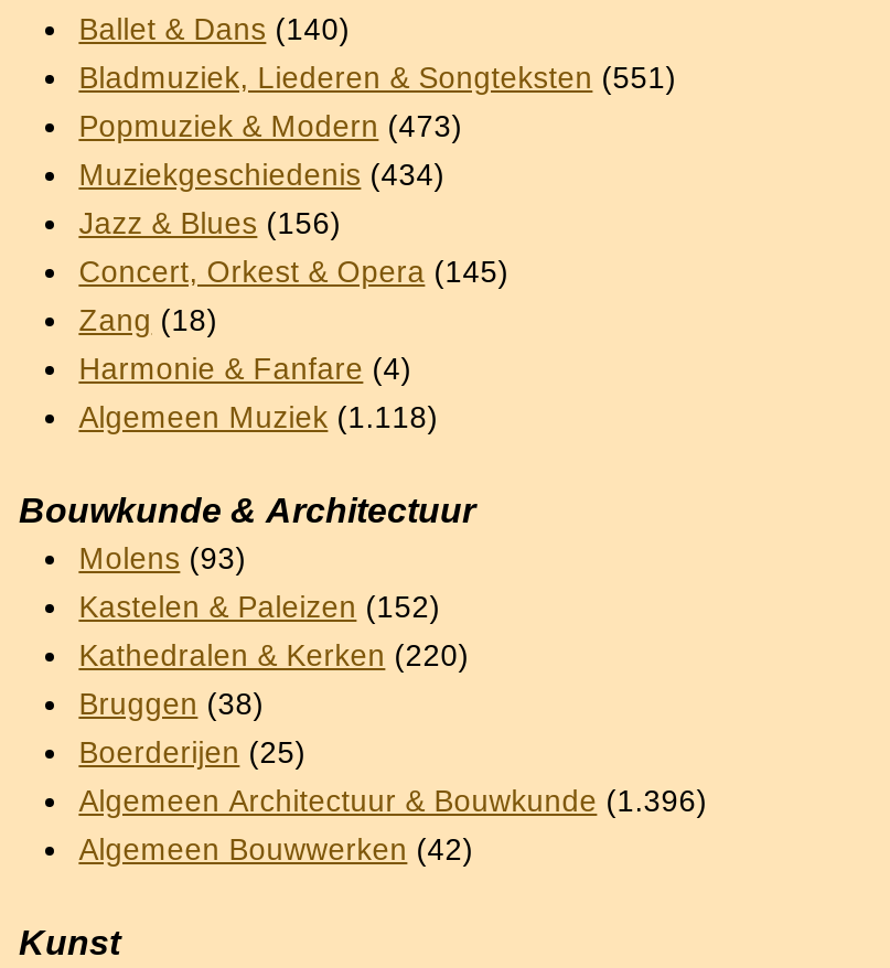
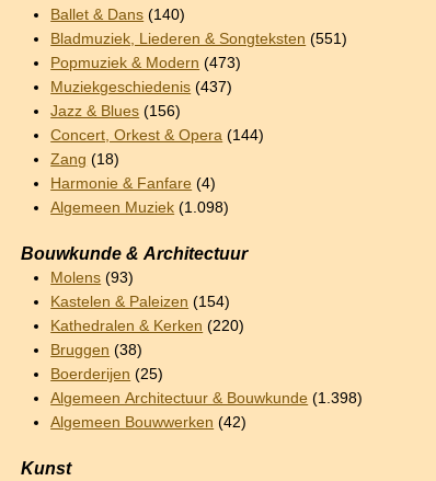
- Muziekgeschiedenis (434)
+ Muziekgeschiedenis (437)

- Concert, Orkest & Opera (145)
+ Concert, Orkest & Opera (144)

- Algemeen Muziek (1.118)
+ Algemeen Muziek (1.098)

- Kastelen & Paleizen (152)
+ Kastelen & Paleizen (154)

- Algemeen Architectuur & Bouwkunde (1.396)
+ Algemeen Architectuur & Bouwkunde (1.398)
